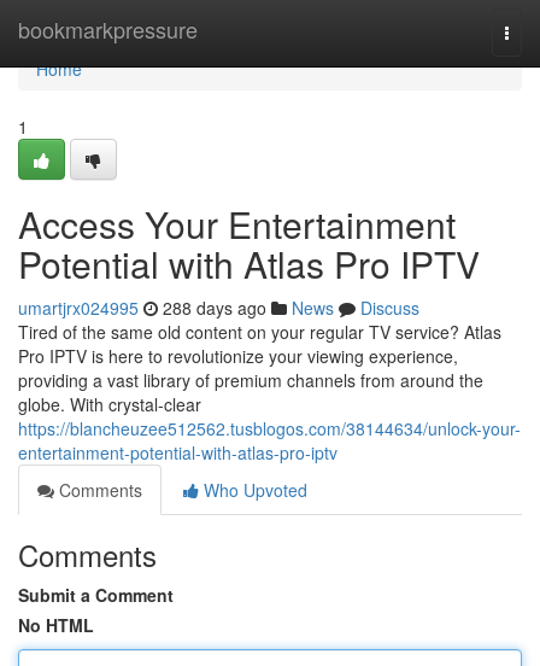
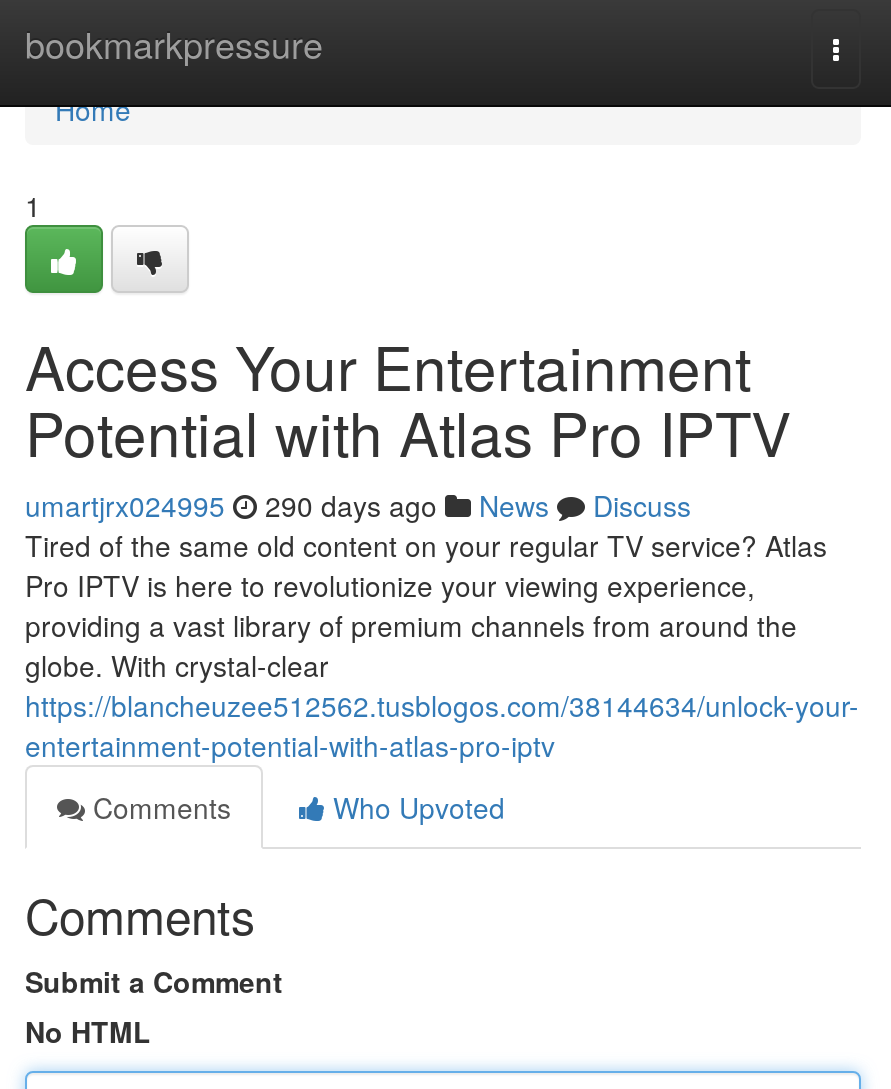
- umartjrx024995 288 days ago News Discuss
+ umartjrx024995 290 days ago News Discuss
